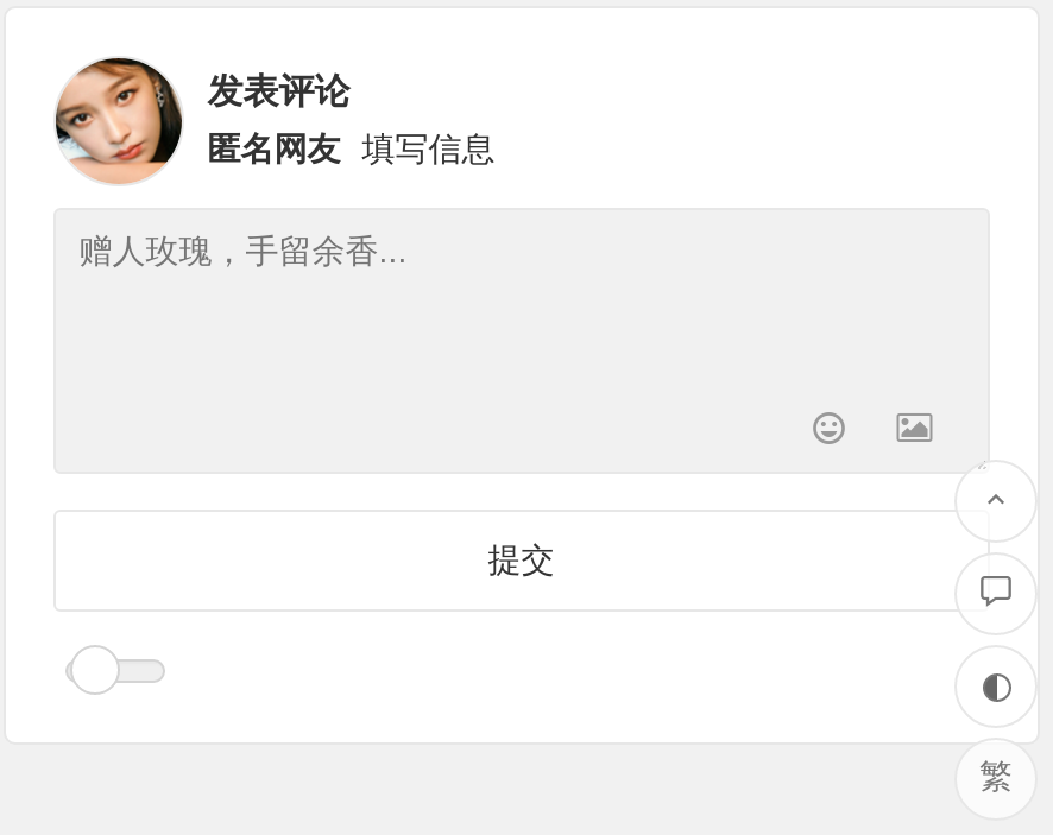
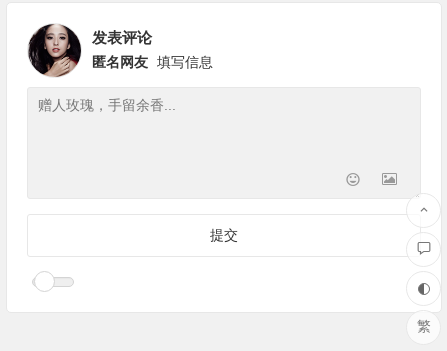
- [image]
+ [image]
